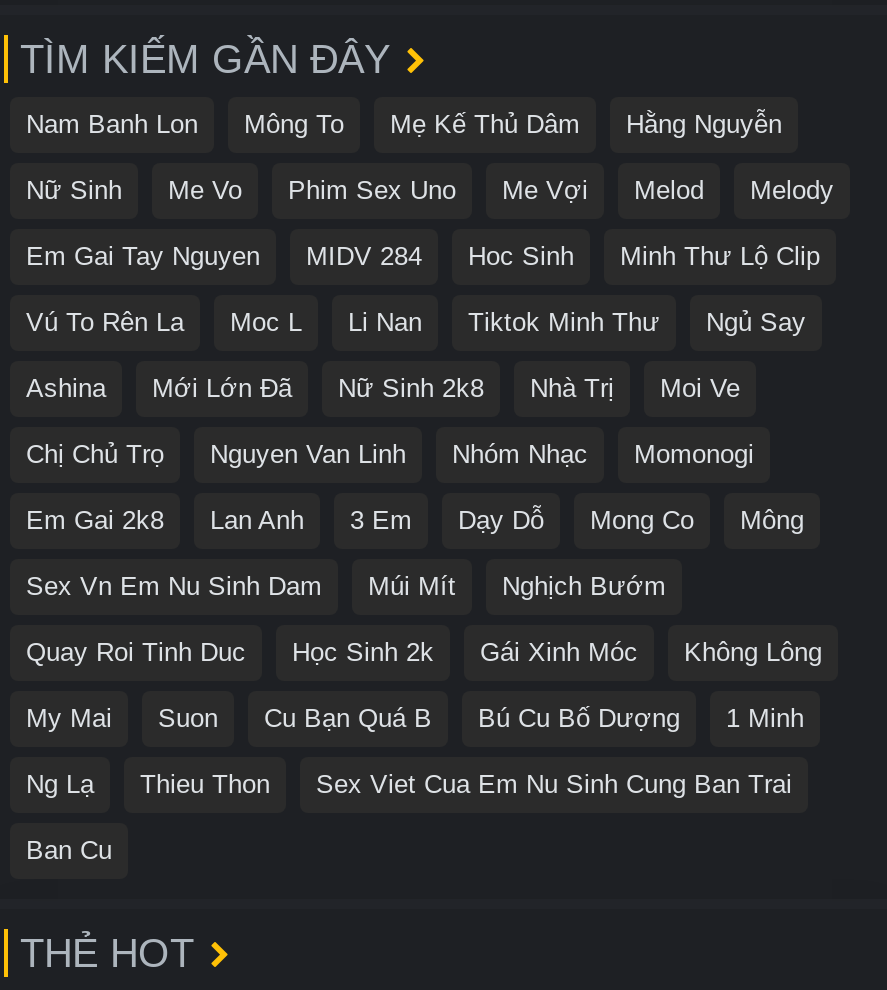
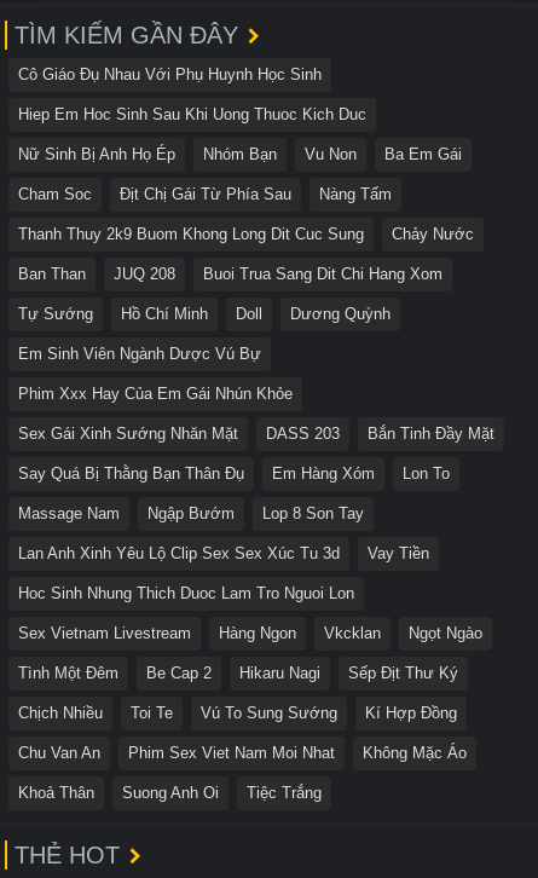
- Nam Banh Lon
- Mông To
- Mẹ Kế Thủ Dâm
- Hằng Nguyễn
- Nữ Sinh
- Me Vo
- Phim Sex Uno
- Me Vợi
- Melod
- Melody
- Em Gai Tay Nguyen
- MIDV 284
- Hoc Sinh
- Minh Thư Lộ Clip
- Vú To Rên La
- Moc L
- Li Nan
- Tiktok Minh Thư
- Ngủ Say
- Ashina
- Mới Lớn Đã
- Nữ Sinh 2k8
- Nhà Trị
- Moi Ve
- Chị Chủ Trọ
- Nguyen Van Linh
- Nhóm Nhạc
- Momonogi
- Em Gai 2k8
- Lan Anh
- 3 Em
- Dạy Dỗ
- Mong Co
- Mông
- Sex Vn Em Nu Sinh Dam
- Múi Mít
- Nghịch Bướm
- Quay Roi Tinh Duc
- Học Sinh 2k
- Gái Xinh Móc
- Không Lông
- My Mai
- Suon
- Cu Bạn Quá B
- Bú Cu Bố Dượng
- 1 Minh
- Ng Lạ
- Thieu Thon
- Sex Viet Cua Em Nu Sinh Cung Ban Trai
- Ban Cu
+ Cô Giáo Đụ Nhau Với Phụ Huynh Học Sinh
+ Hiep Em Hoc Sinh Sau Khi Uong Thuoc Kich Duc
+ Nữ Sinh Bị Anh Họ Ép
+ Nhóm Bạn
+ Vu Non
+ Ba Em Gái
+ Cham Soc
+ Địt Chị Gái Từ Phía Sau
+ Nàng Tấm
+ Thanh Thuy 2k9 Buom Khong Long Dit Cuc Sung
+ Chảy Nước
+ Ban Than
+ JUQ 208
+ Buoi Trua Sang Dit Chi Hang Xom
+ Tự Sướng
+ Hồ Chí Minh
+ Doll
+ Dương Quỳnh
+ Em Sinh Viên Ngành Dược Vú Bự
+ Phim Xxx Hay Của Em Gái Nhún Khỏe
+ Sex Gái Xinh Sướng Nhăn Mặt
+ DASS 203
+ Bắn Tinh Đầy Mặt
+ Say Quá Bị Thằng Bạn Thân Đụ
+ Em Hàng Xóm
+ Lon To
+ Massage Nam
+ Ngập Bướm
+ Lop 8 Son Tay
+ Lan Anh Xinh Yêu Lộ Clip Sex Sex Xúc Tu 3d
+ Vay Tiền
+ Hoc Sinh Nhung Thich Duoc Lam Tro Nguoi Lon
+ Sex Vietnam Livestream
+ Hàng Ngon
+ Vkcklan
+ Ngọt Ngào
+ Tình Một Đêm
+ Be Cap 2
+ Hikaru Nagi
+ Sếp Địt Thư Ký
+ Chịch Nhiều
+ Toi Te
+ Vú To Sung Sướng
+ Kí Hợp Đồng
+ Chu Van An
+ Phim Sex Viet Nam Moi Nhat
+ Không Mặc Áo
+ Khoả Thân
+ Suong Anh Oi
+ Tiệc Trắng
